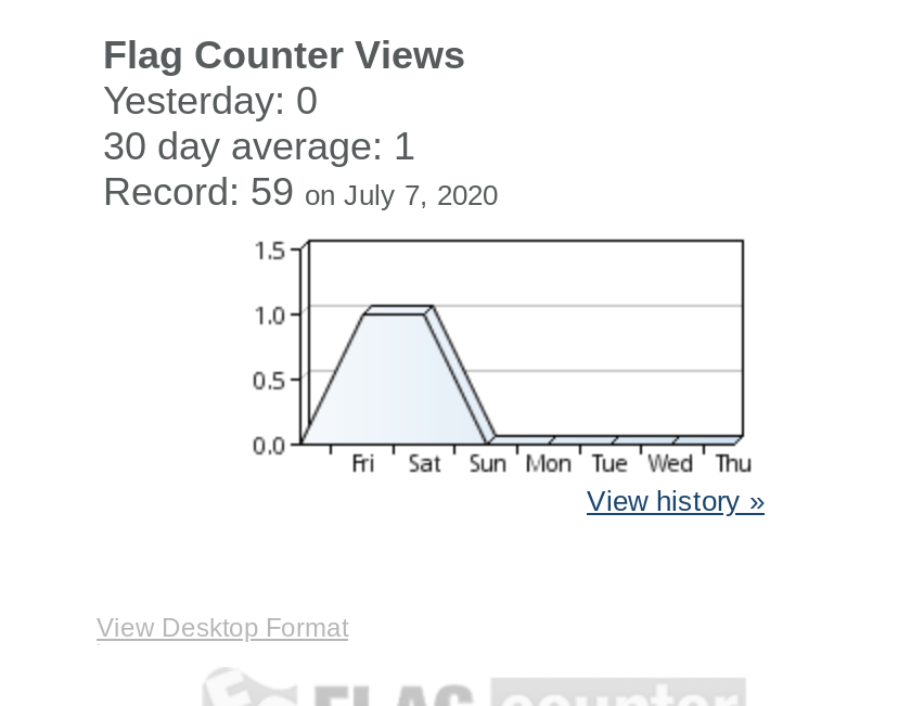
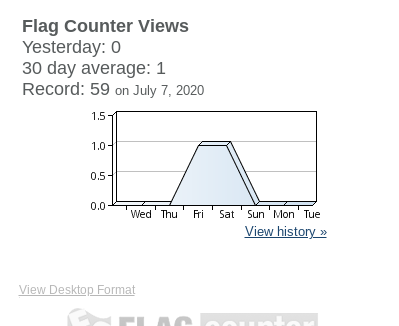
- [image]
+ [image]
